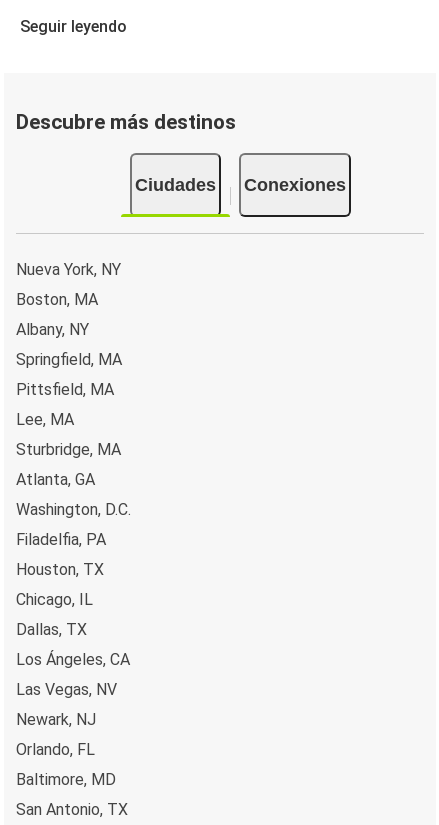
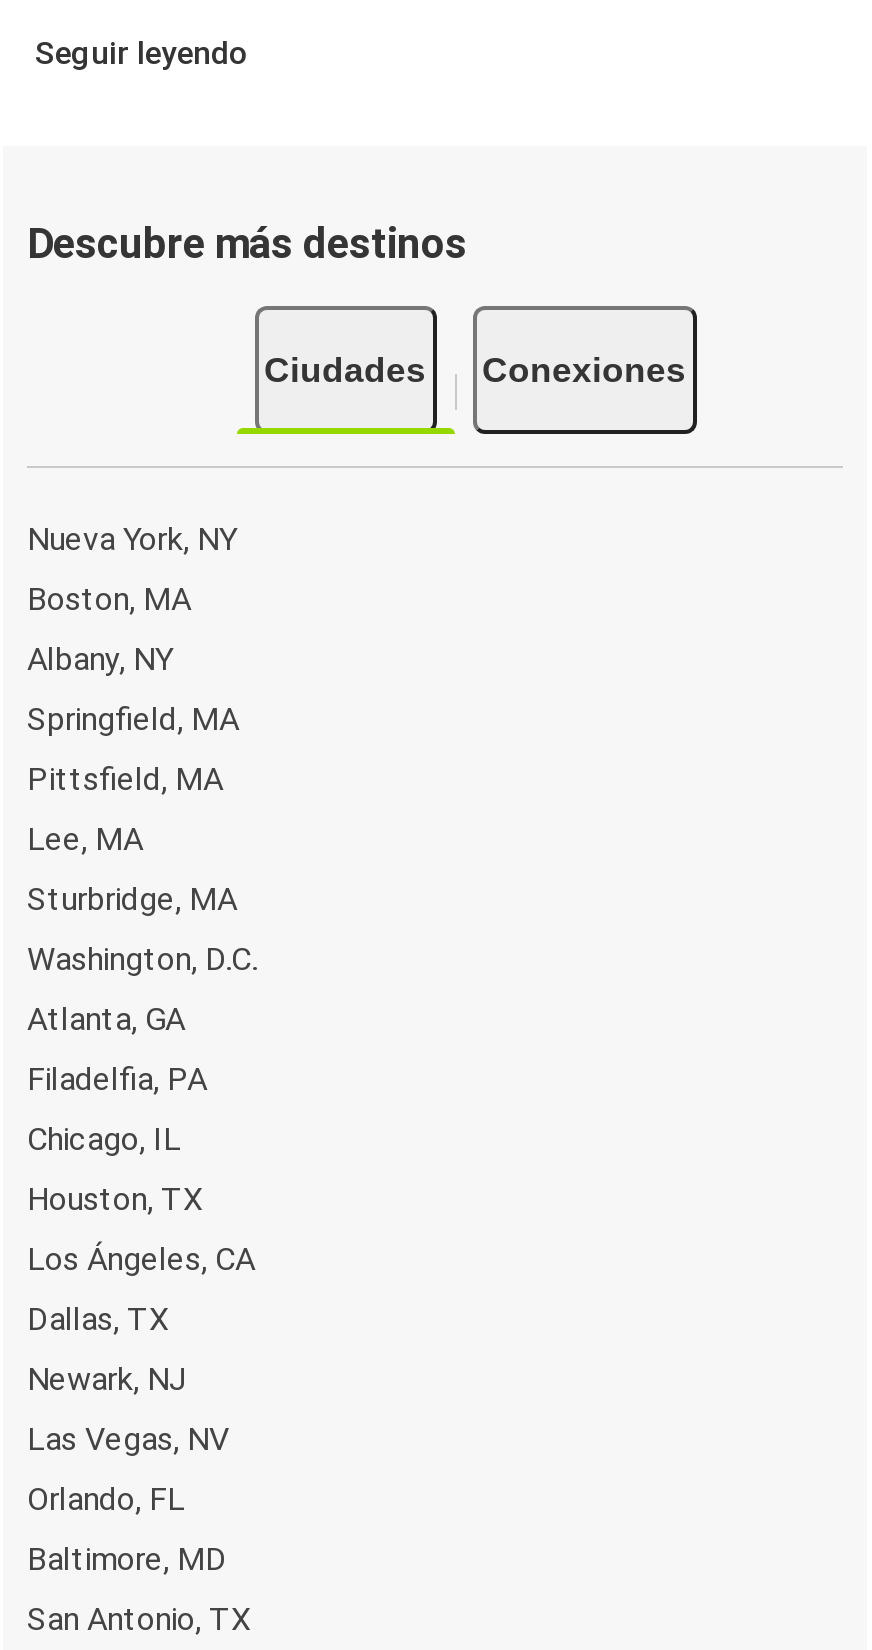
moved down: Atlanta, GA

moved up: Washington, D.C.

moved down: Houston, TX

moved up: Chicago, IL

moved down: Dallas, TX

moved up: Los Ángeles, CA

moved down: Las Vegas, NV

moved up: Newark, NJ
